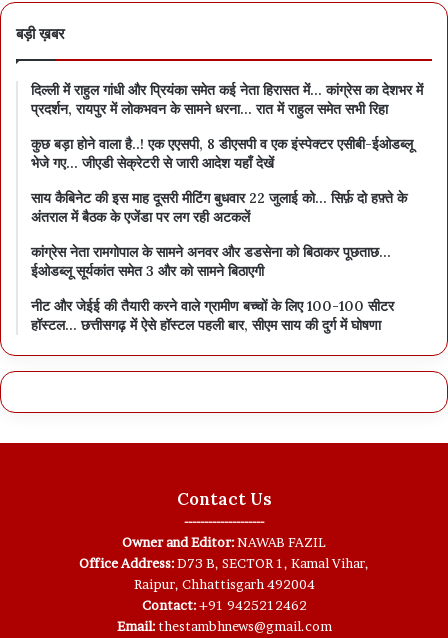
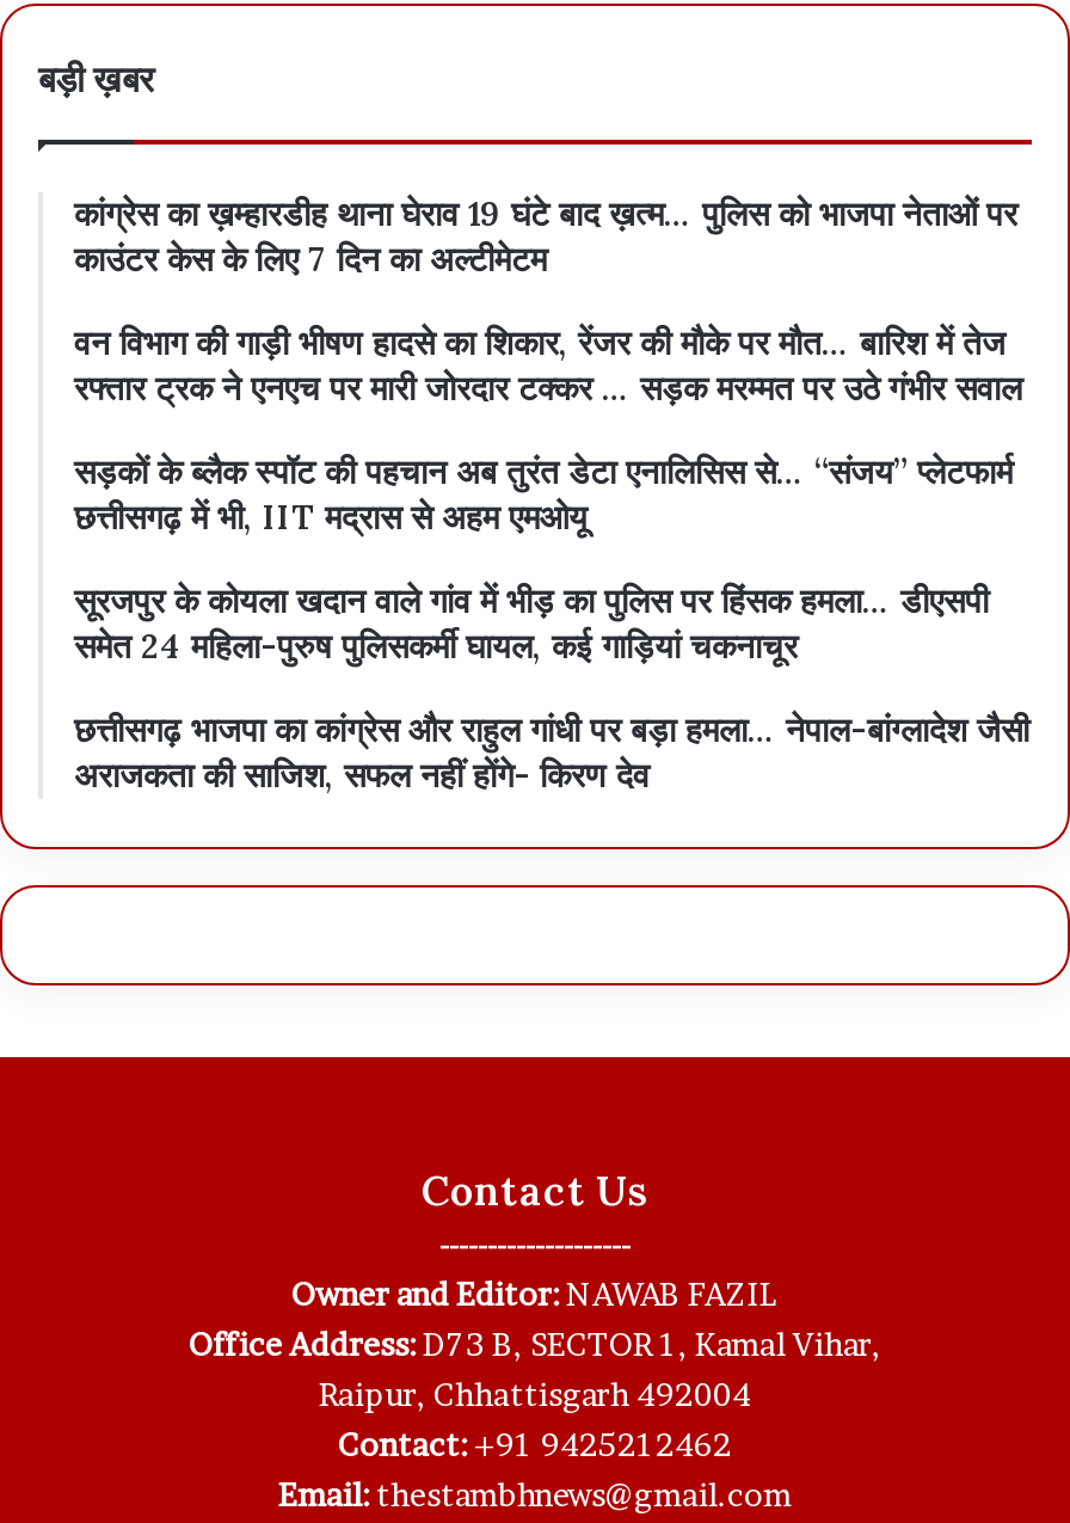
- दिल्ली में राहुल गांधी और प्रियंका समेत कई नेता हिरासत में… कांग्रेस का देशभर में
- प्रदर्शन, रायपुर में लोकभवन के सामने धरना… रात में राहुल समेत सभी रिहा
+ कांग्रेस का ख़म्हारडीह थाना घेराव 19 घंटे बाद ख़त्म… पुलिस को भाजपा नेताओं पर
+ काउंटर केस के लिए 7 दिन का अल्टीमेटम

- कुछ बड़ा होने वाला है..! एक एएसपी, 8 डीएसपी व एक इंस्पेक्टर एसीबी-ईओडब्लू
- भेजे गए… जीएडी सेक्रेटरी से जारी आदेश यहाँ देखें
+ वन विभाग की गाड़ी भीषण हादसे का शिकार, रेंजर की मौके पर मौत… बारिश में तेज
+ रफ्तार ट्रक ने एनएच पर मारी जोरदार टक्कर … सड़क मरम्मत पर उठे गंभीर सवाल

- साय कैबिनेट की इस माह दूसरी मीटिंग बुधवार 22 जुलाई को… सिर्फ़ दो हफ़्ते के
- अंतराल में बैठक के एजेंडा पर लग रही अटकलें
+ सड़कों के ब्लैक स्पॉट की पहचान अब तुरंत डेटा एनालिसिस से… “संजय” प्लेटफार्म
+ छत्तीसगढ़ में भी, IIT मद्रास से अहम एमओयू

- कांग्रेस नेता रामगोपाल के सामने अनवर और डडसेना को बिठाकर पूछताछ…
- ईओडब्लू सूर्यकांत समेत 3 और को सामने बिठाएगी
+ सूरजपुर के कोयला खदान वाले गांव में भीड़ का पुलिस पर हिंसक हमला… डीएसपी
+ समेत 24 महिला-पुरुष पुलिसकर्मी घायल, कई गाड़ियां चकनाचूर

- नीट और जेईई की तैयारी करने वाले ग्रामीण बच्चों के लिए 100-100 सीटर
- हॉस्टल… छत्तीसगढ़ में ऐसे हॉस्टल पहली बार, सीएम साय की दुर्ग में घोषणा
+ छत्तीसगढ़ भाजपा का कांग्रेस और राहुल गांधी पर बड़ा हमला… नेपाल-बांग्लादेश जैसी
+ अराजकता की साजिश, सफल नहीं होंगे- किरण देव
